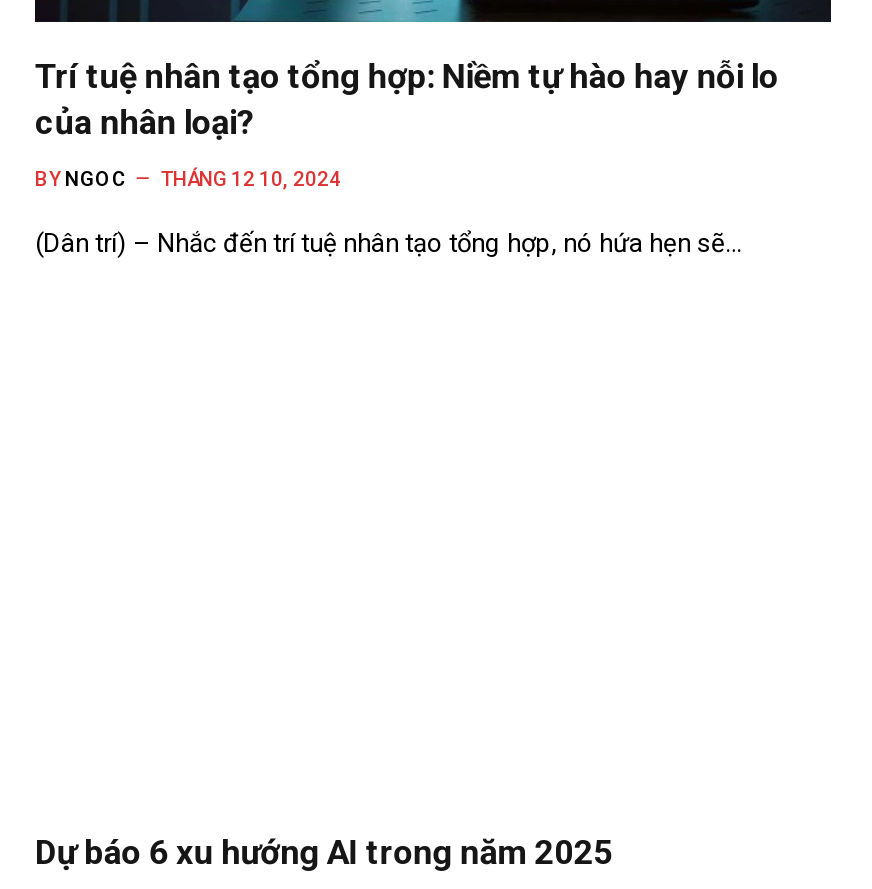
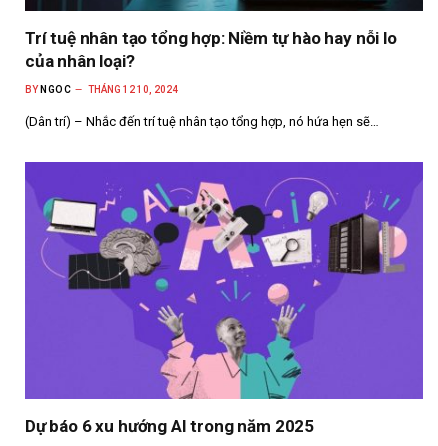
+ [image]
